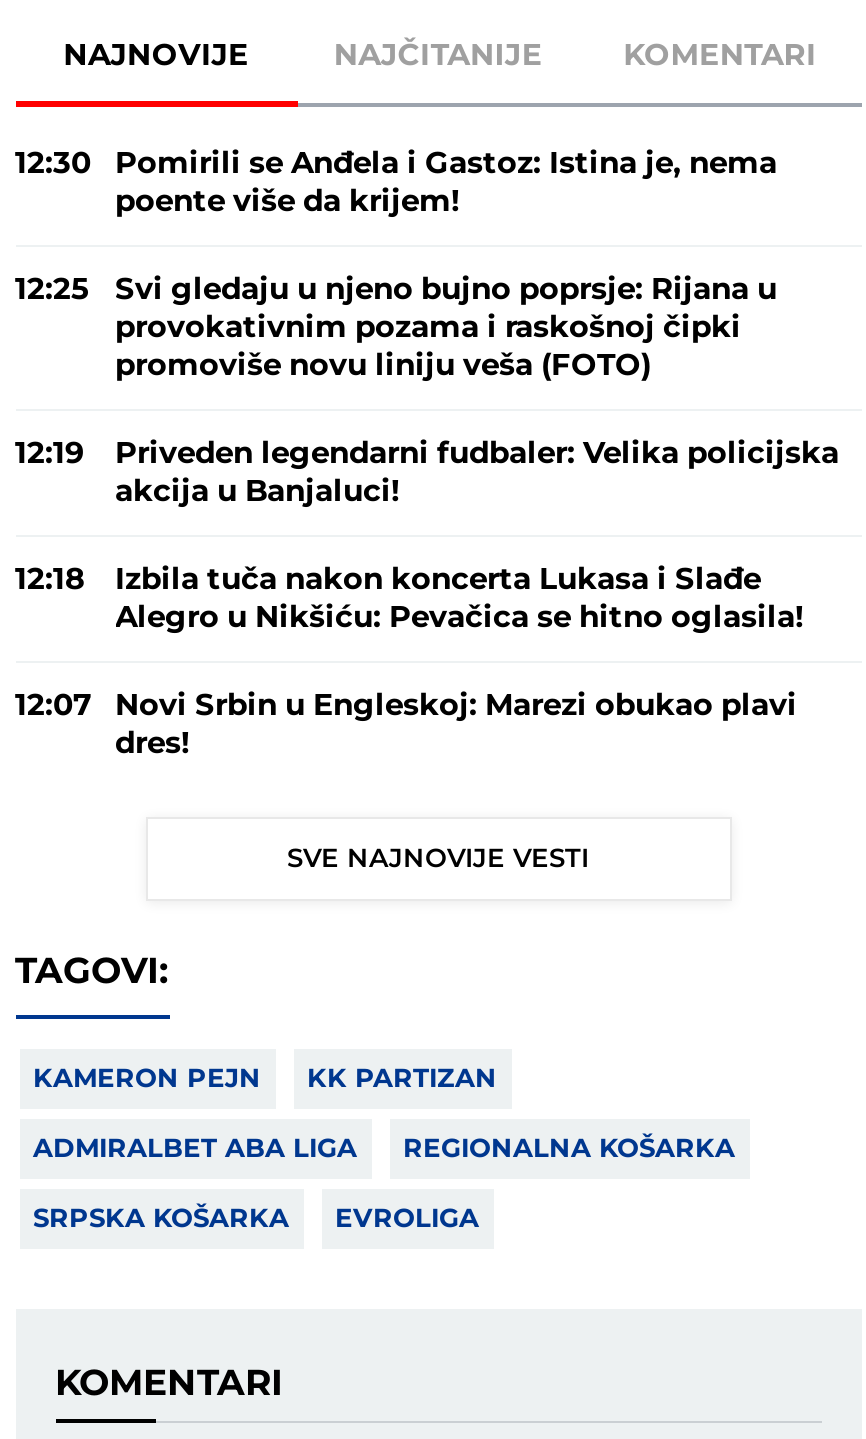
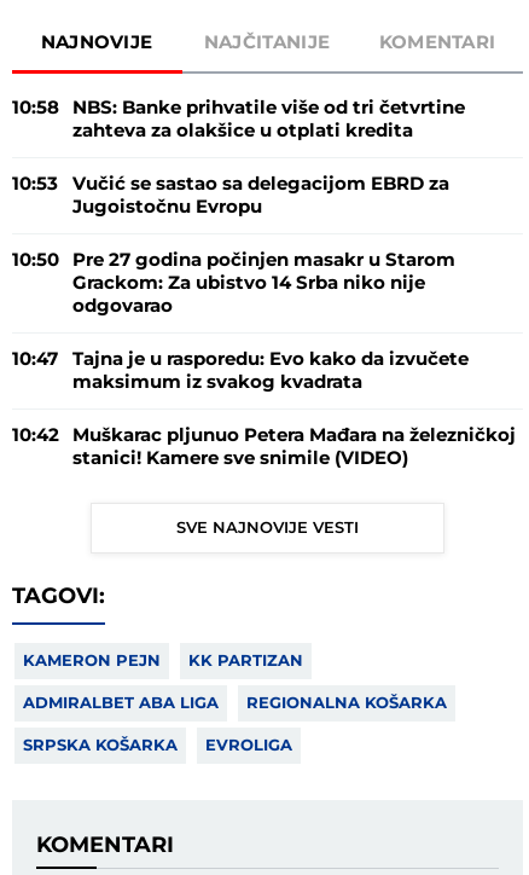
- 12:30
+ 10:58

- Pomirili se Anđela i Gastoz: Istina je, nema
- poente više da krijem!
+ NBS: Banke prihvatile više od tri četvrtine
+ zahteva za olakšice u otplati kredita

- 12:25
+ 10:53

- Svi gledaju u njeno bujno poprsje: Rijana u
- provokativnim pozama i raskošnoj čipki
- promoviše novu liniju veša (FOTO)
+ Vučić se sastao sa delegacijom EBRD za
+ Jugoistočnu Evropu

- 12:19
+ 10:50

- Priveden legendarni fudbaler: Velika policijska
- akcija u Banjaluci!
+ Pre 27 godina počinjen masakr u Starom
+ Grackom: Za ubistvo 14 Srba niko nije
+ odgovarao

- 12:18
+ 10:47

- Izbila tuča nakon koncerta Lukasa i Slađe
- Alegro u Nikšiću: Pevačica se hitno oglasila!
+ Tajna je u rasporedu: Evo kako da izvučete
+ maksimum iz svakog kvadrata

- 12:07
+ 10:42

- Novi Srbin u Engleskoj: Marezi obukao plavi
- dres!
+ Muškarac pljunuo Petera Mađara na železničkoj
+ stanici! Kamere sve snimile (VIDEO)
